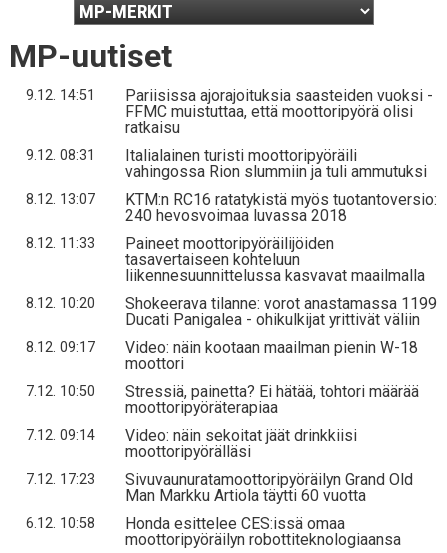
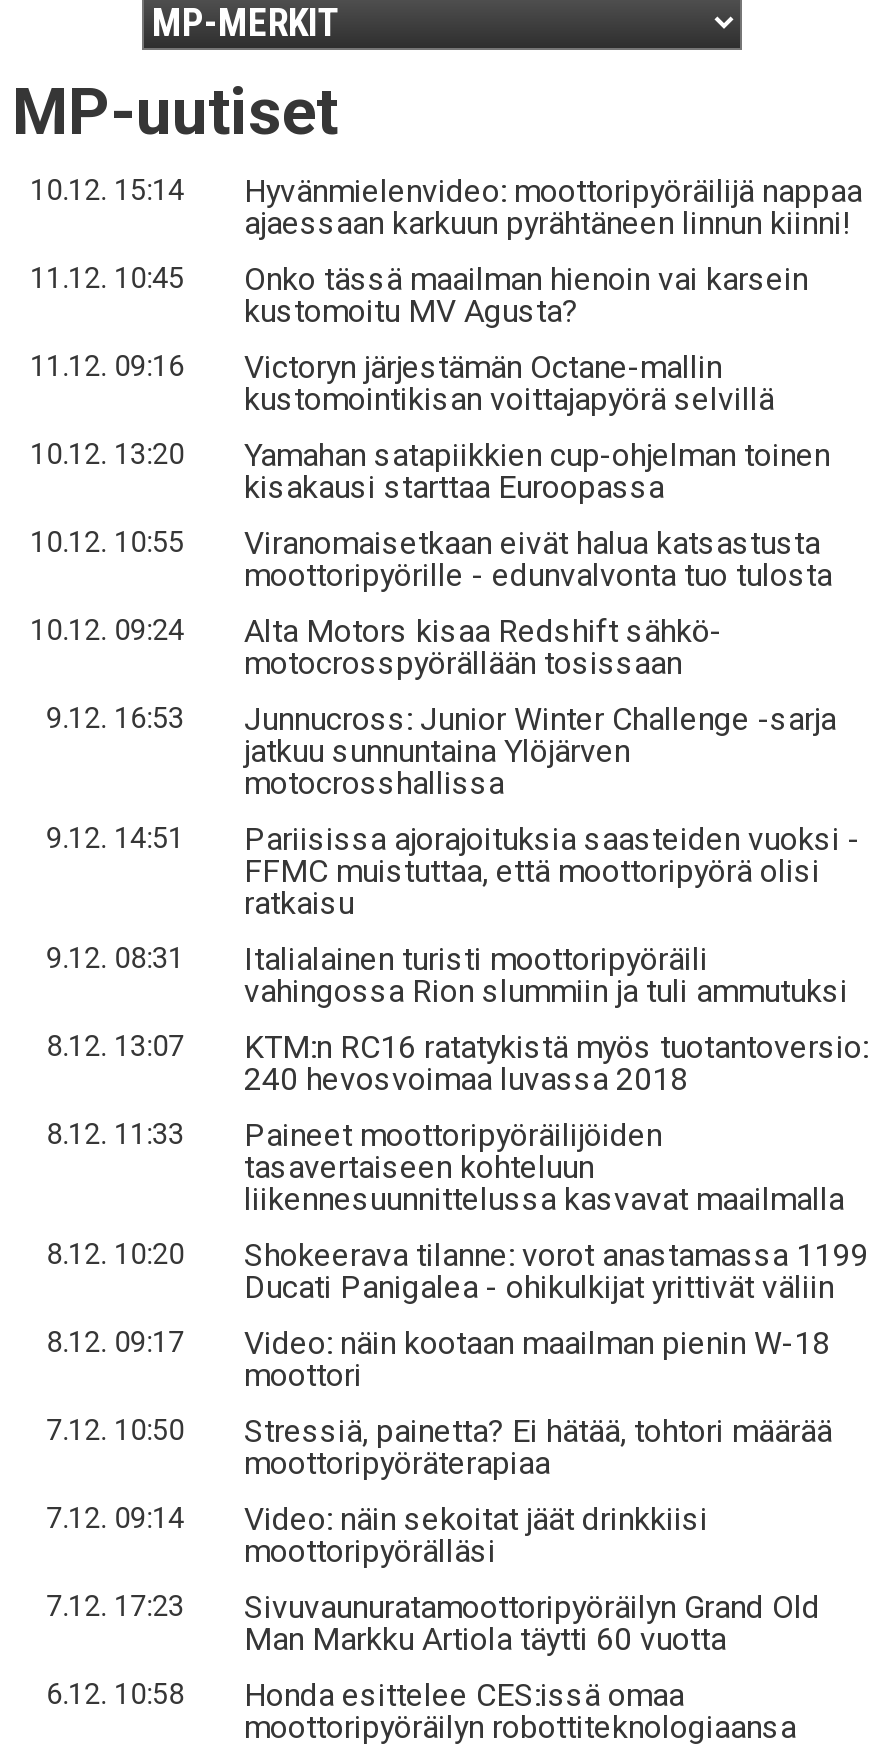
+ 10.12. 15:14
+ Hyvänmielenvideo: moottoripyöräilijä nappaa
+ ajaessaan karkuun pyrähtäneen linnun kiinni!
+ 11.12. 10:45
+ Onko tässä maailman hienoin vai karsein
+ kustomoitu MV Agusta?
+ 11.12. 09:16
+ Victoryn järjestämän Octane-mallin
+ kustomointikisan voittajapyörä selvillä
+ 10.12. 13:20
+ Yamahan satapiikkien cup-ohjelman toinen
+ kisakausi starttaa Euroopassa
+ 10.12. 10:55
+ Viranomaisetkaan eivät halua katsastusta
+ moottoripyörille - edunvalvonta tuo tulosta
+ 10.12. 09:24
+ Alta Motors kisaa Redshift sähkö-
+ motocrosspyörällään tosissaan
+ 9.12. 16:53
+ Junnucross: Junior Winter Challenge -sarja
+ jatkuu sunnuntaina Ylöjärven
+ motocrosshallissa
